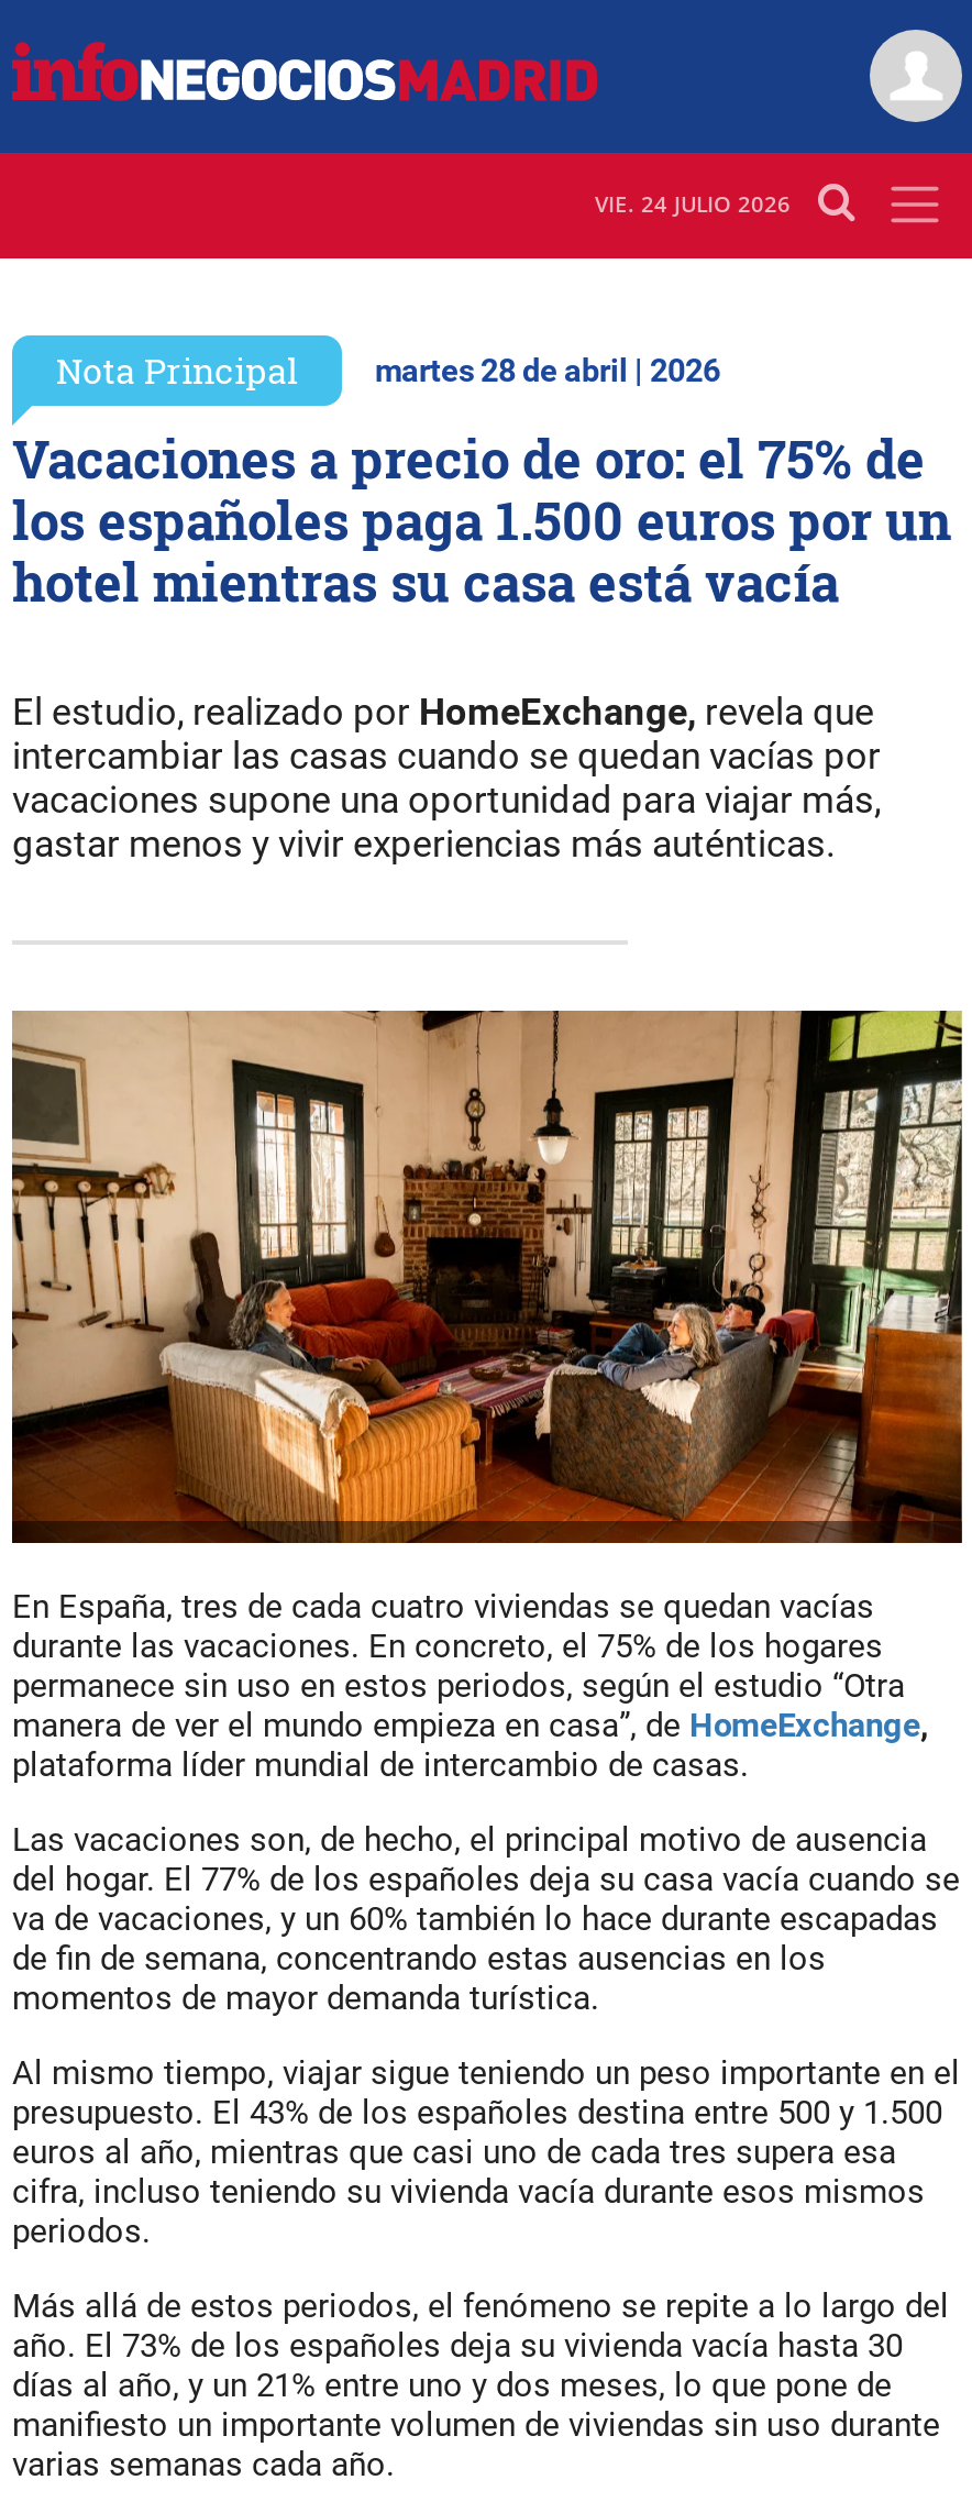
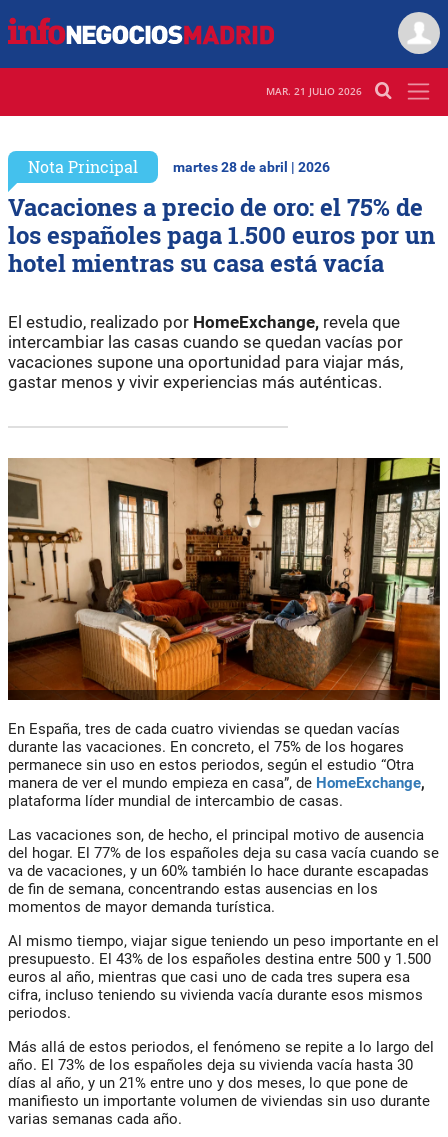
- VIE. 24 JULIO 2026
+ MAR. 21 JULIO 2026
